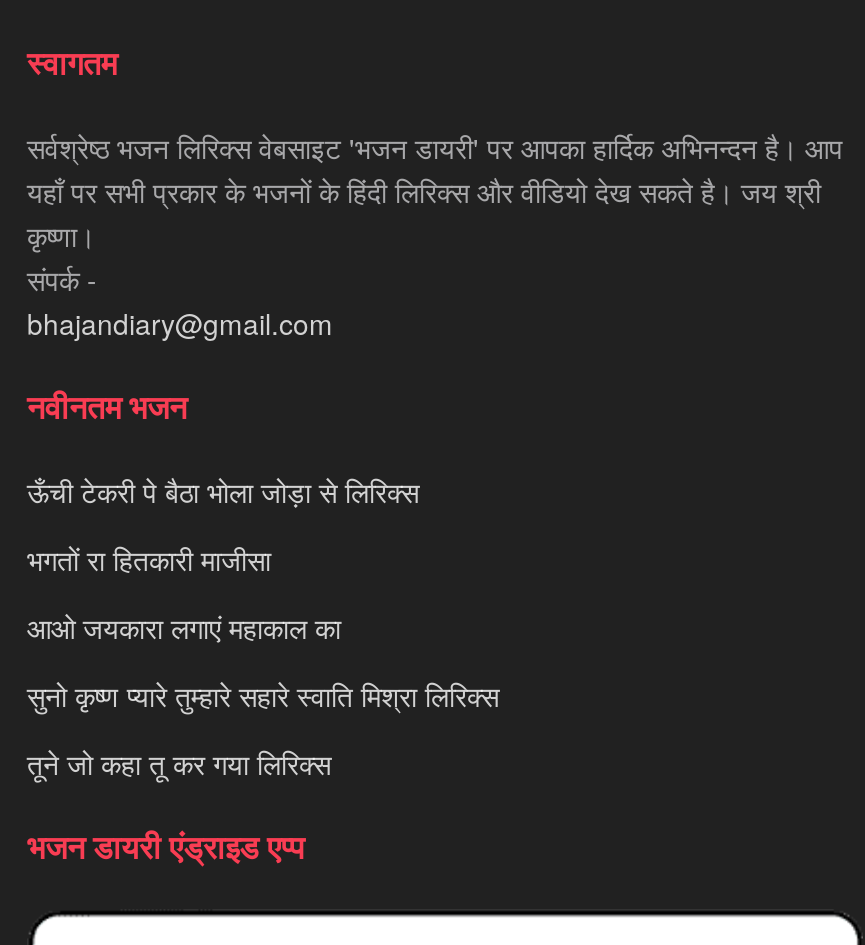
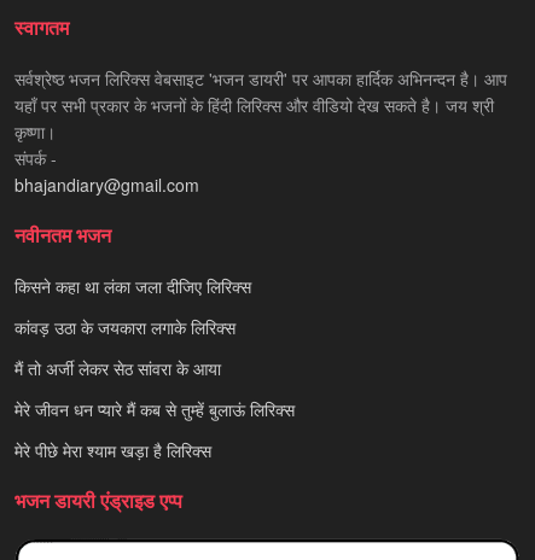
- ऊँची टेकरी पे बैठा भोला जोड़ा से लिरिक्स
+ किसने कहा था लंका जला दीजिए लिरिक्स

- भगतों रा हितकारी माजीसा
+ कांवड़ उठा के जयकारा लगाके लिरिक्स

- आओ जयकारा लगाएं महाकाल का
+ मैं तो अर्जी लेकर सेठ सांवरा के आया

- सुनो कृष्ण प्यारे तुम्हारे सहारे स्वाति मिश्रा लिरिक्स
+ मेरे जीवन धन प्यारे मैं कब से तुम्हें बुलाऊं लिरिक्स

- तूने जो कहा तू कर गया लिरिक्स
+ मेरे पीछे मेरा श्याम खड़ा है लिरिक्स
